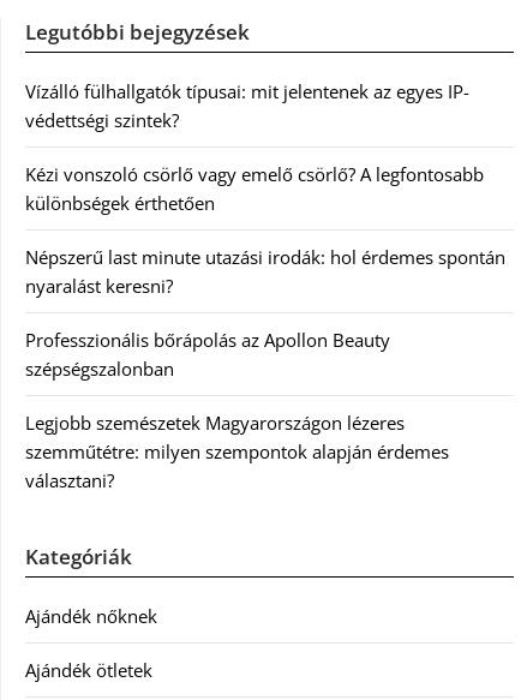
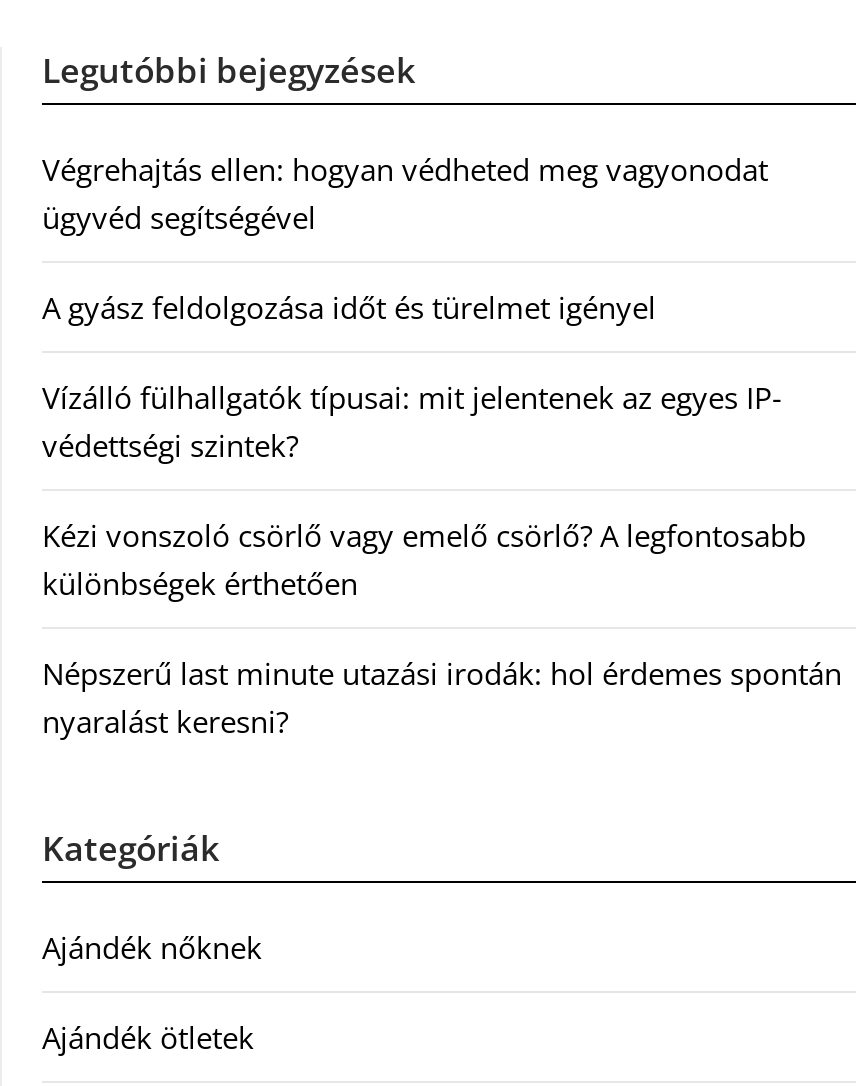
+ Végrehajtás ellen: hogyan védheted meg vagyonodat
+ ügyvéd segítségével
+ A gyász feldolgozása időt és türelmet igényel

moved down: Vízálló fülhallgatók típusai: mit jelentenek az egyes IP- | védettségi szintek? | Kézi vonszoló csörlő vagy emelő csörlő? A legfontosabb | különbségek érthetően | Népszerű last minute utazási irodák: hol érdemes spontán | nyaralást keresni?

- Professzionális bőrápolás az Apollon Beauty
- szépségszalonban
- Legjobb szemészetek Magyarországon lézeres
- szemműtétre: milyen szempontok alapján érdemes
- választani?
